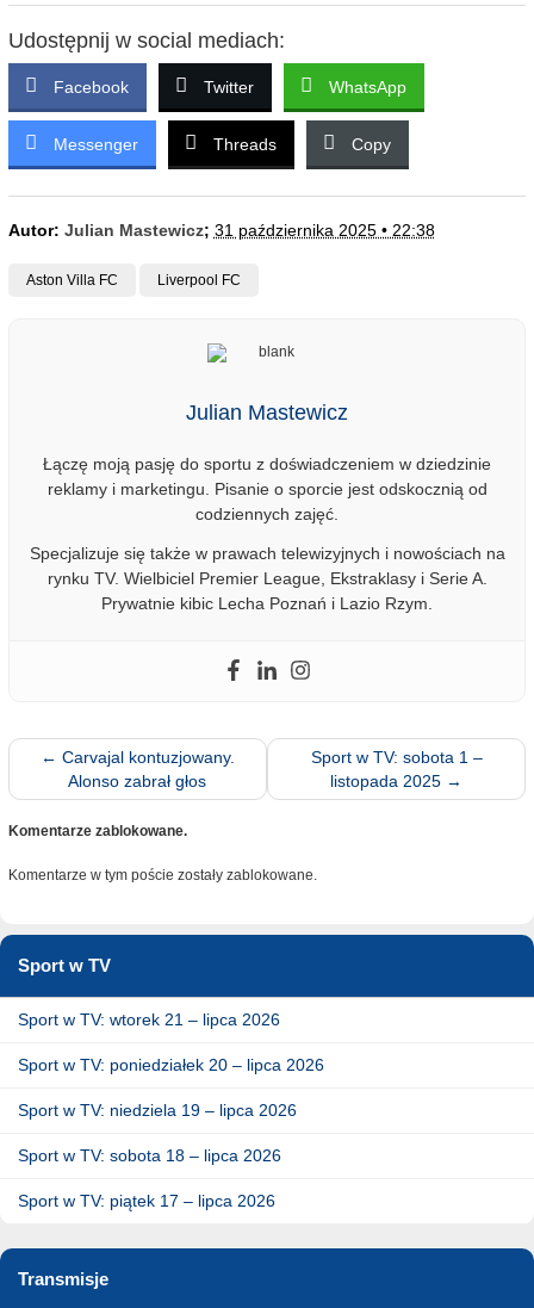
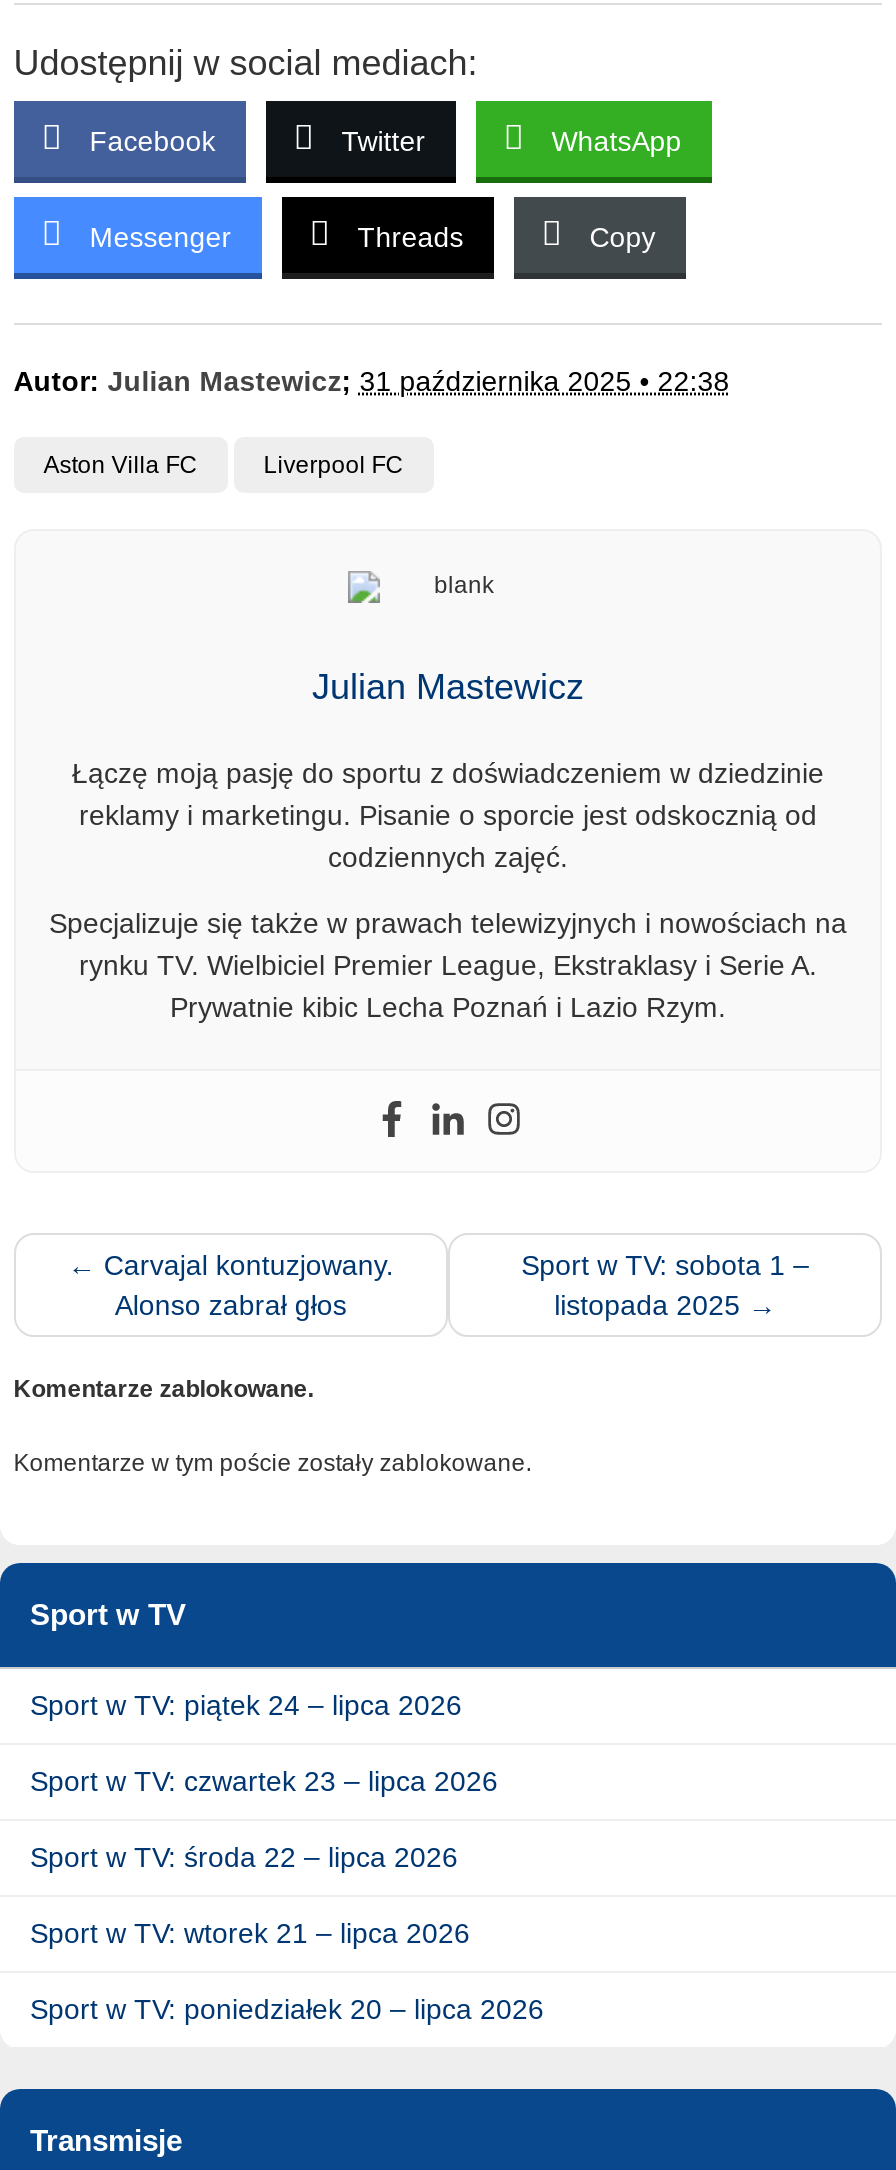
+ Sport w TV: piątek 24 – lipca 2026
+ Sport w TV: czwartek 23 – lipca 2026
+ Sport w TV: środa 22 – lipca 2026

moved down: Sport w TV: wtorek 21 – lipca 2026 | Sport w TV: poniedziałek 20 – lipca 2026

- Sport w TV: niedziela 19 – lipca 2026
- Sport w TV: sobota 18 – lipca 2026
- Sport w TV: piątek 17 – lipca 2026
